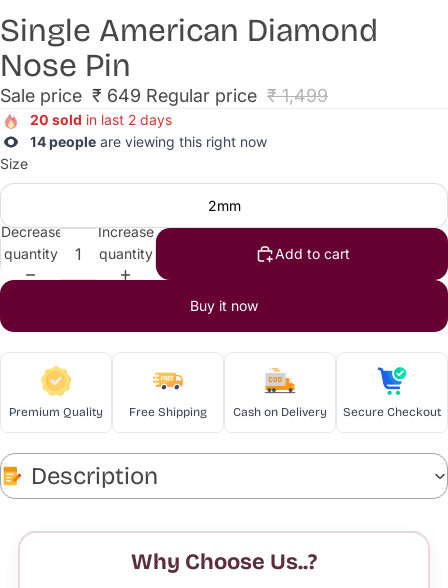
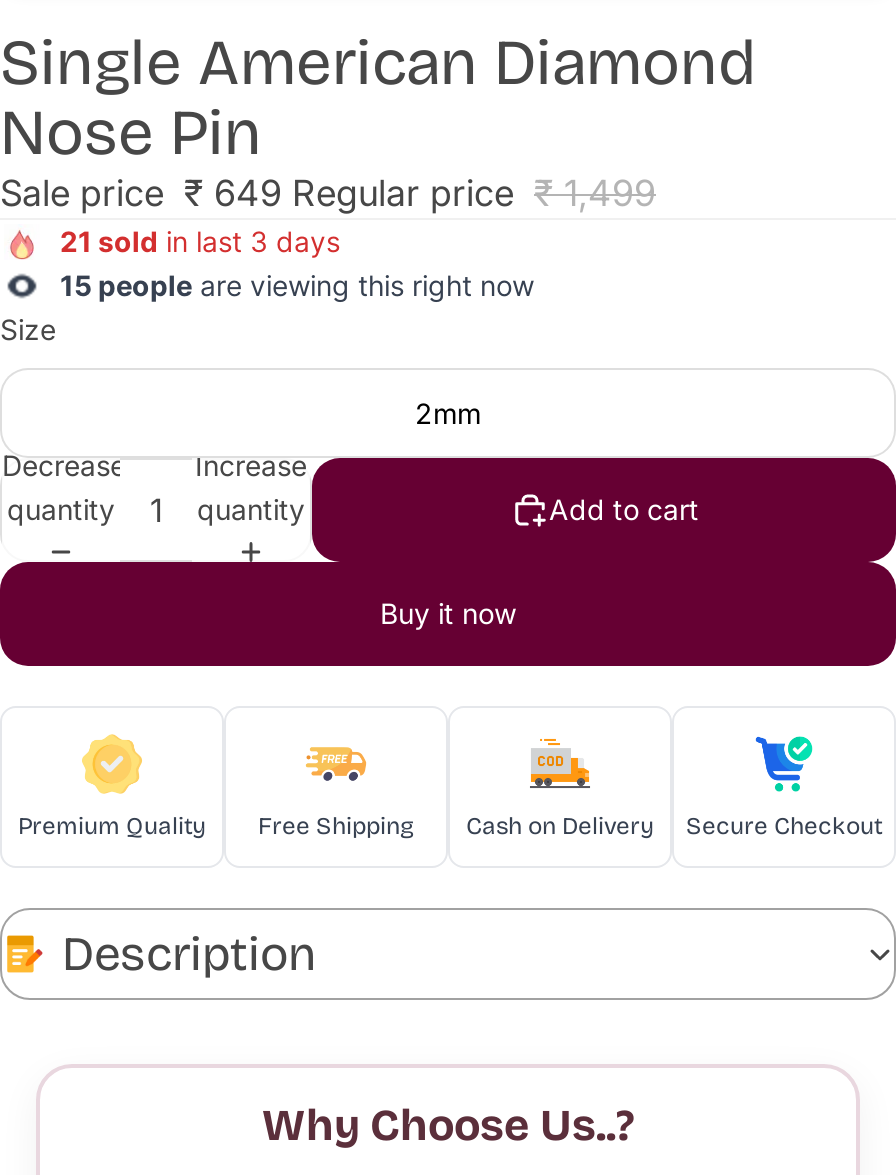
- 20 sold in last 2 days
+ 21 sold in last 3 days

- 14 people are viewing this right now
+ 15 people are viewing this right now
